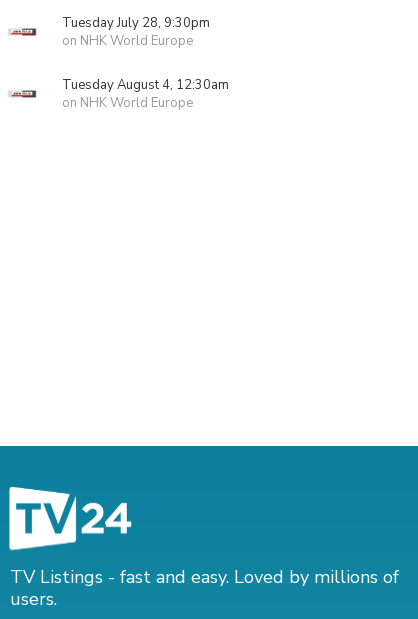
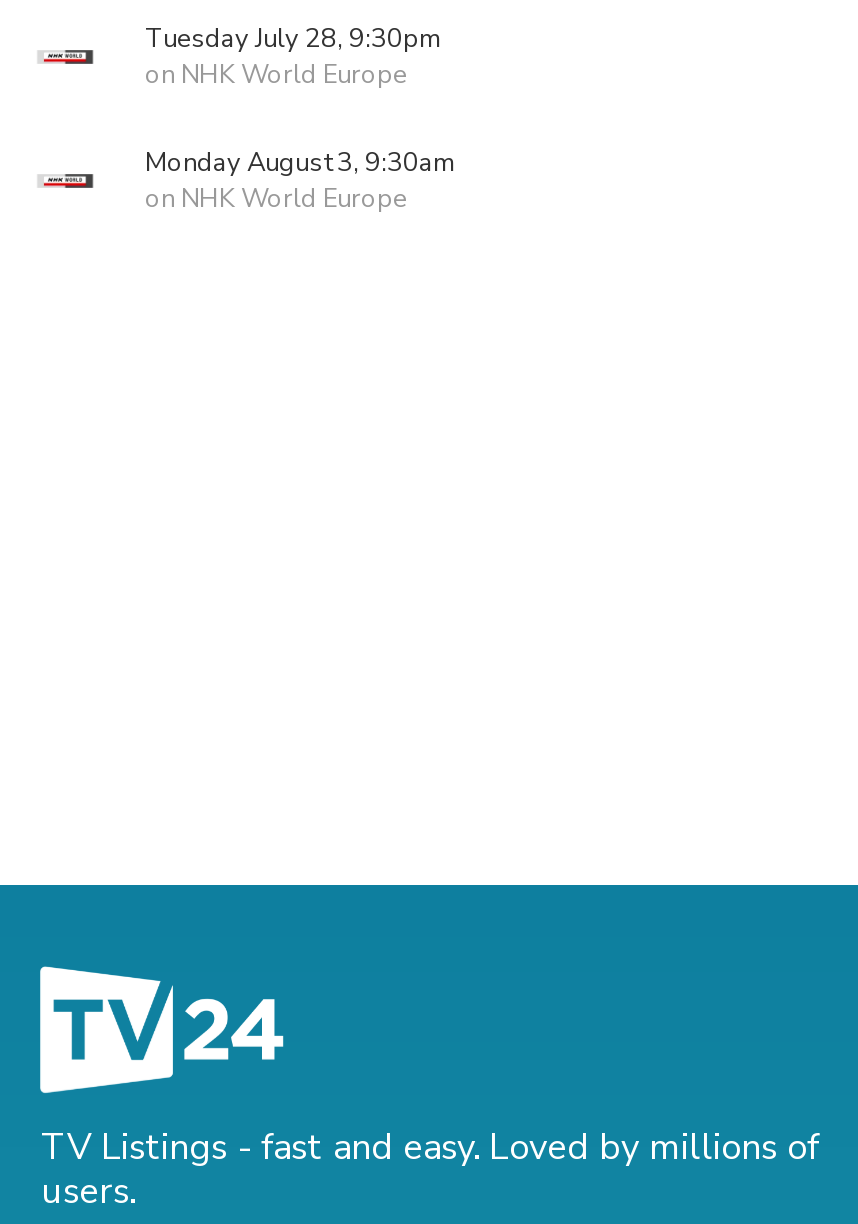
- Tuesday August 4, 12:30am
+ Monday August 3, 9:30am
